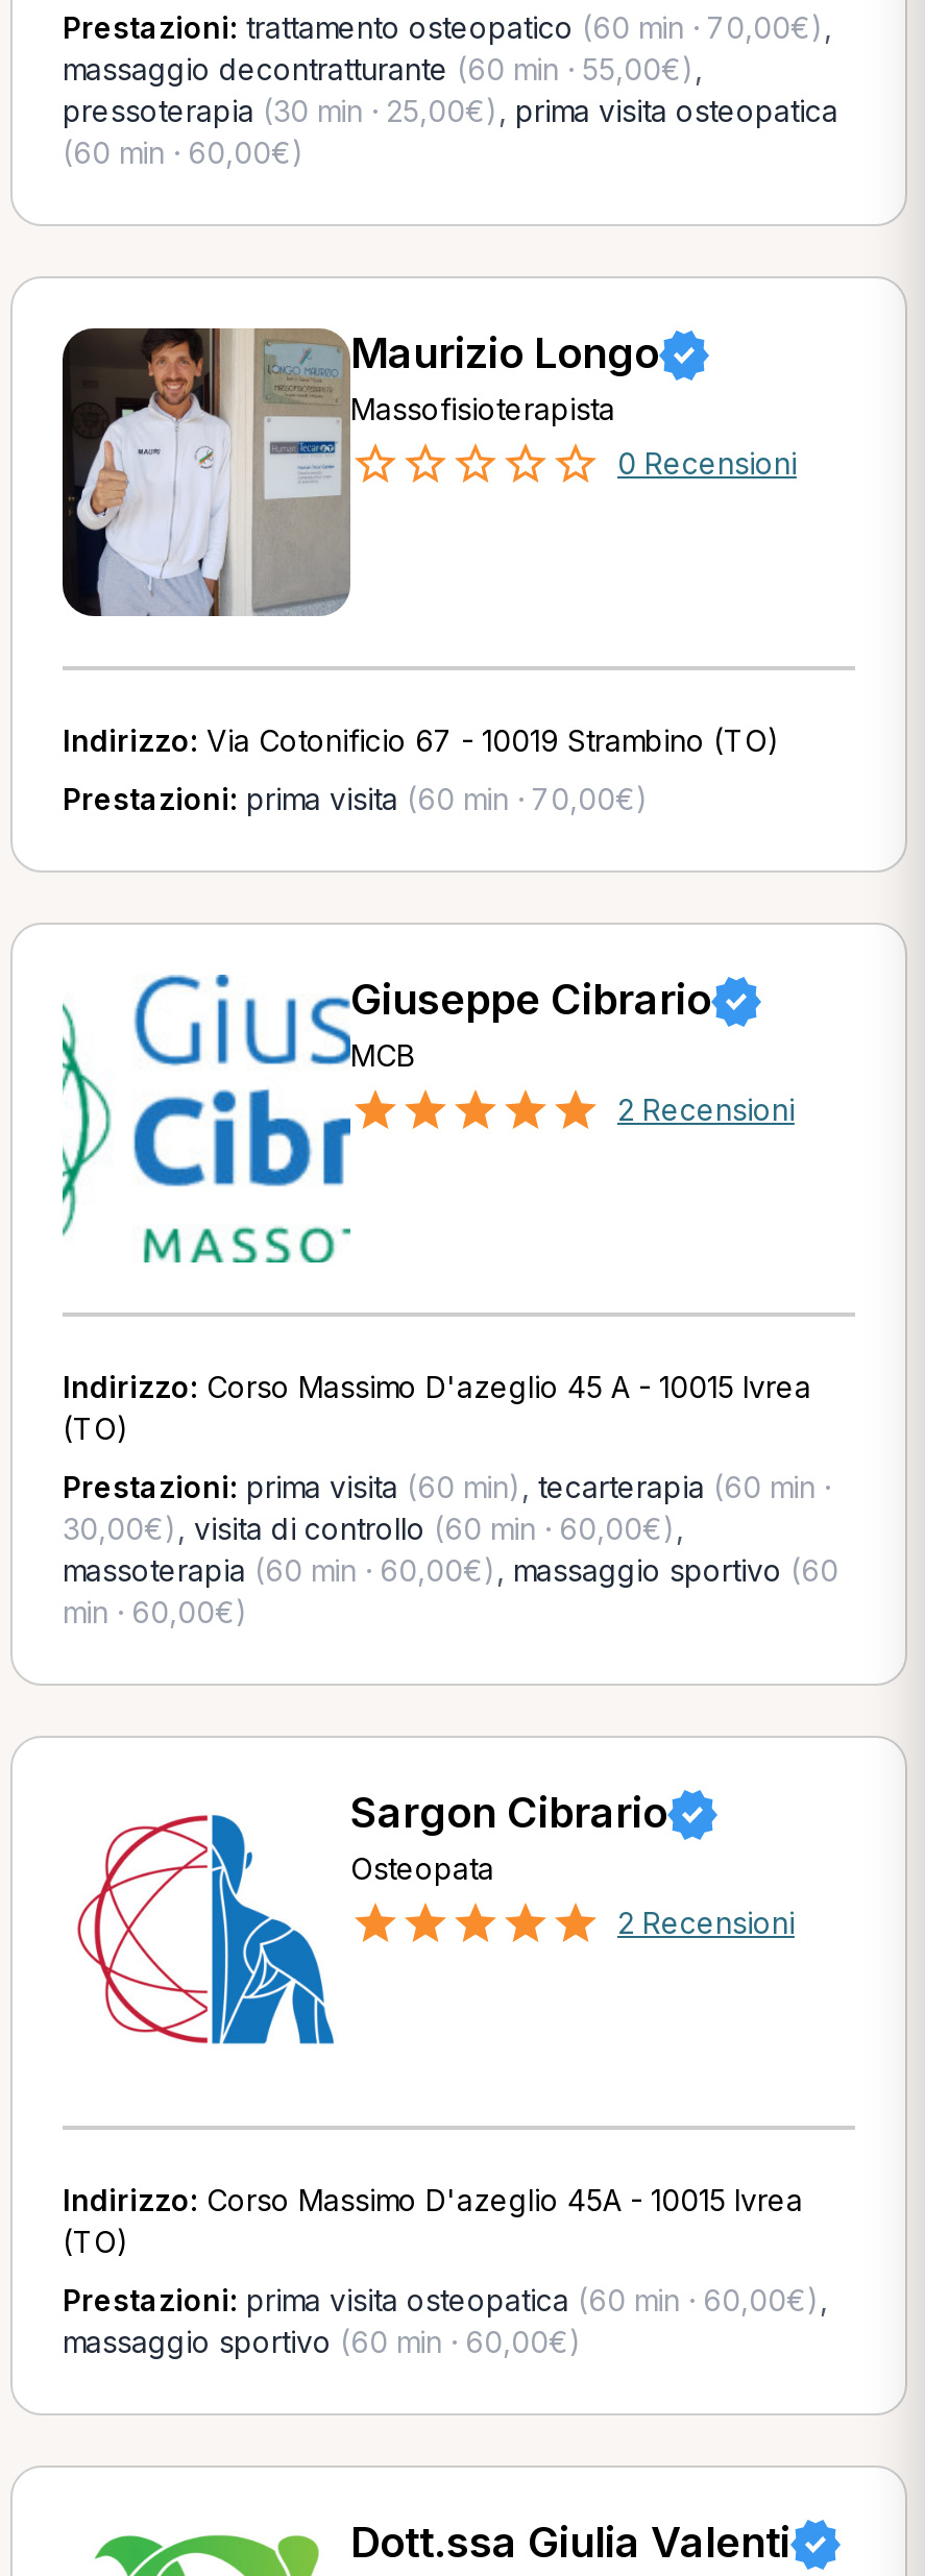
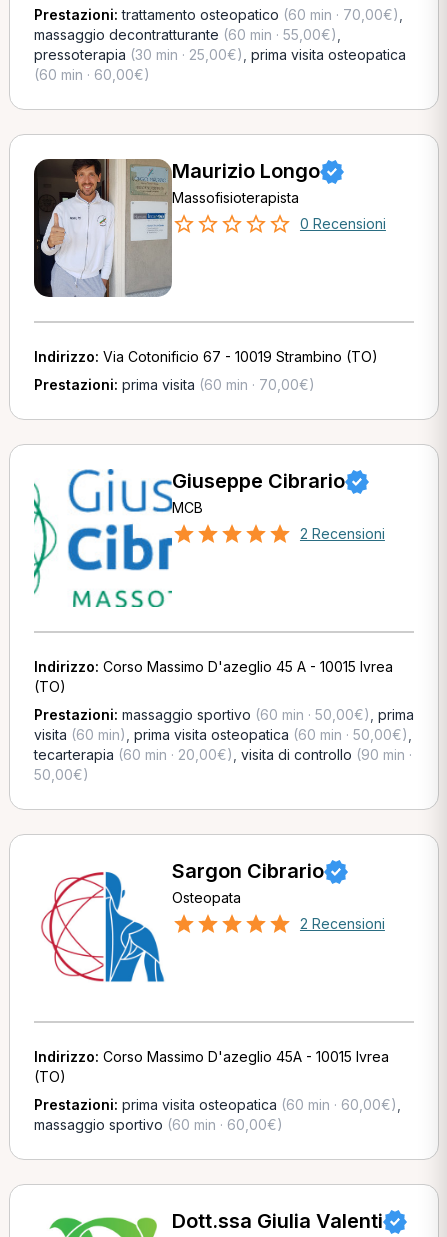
- Prestazioni: prima visita (60 min), tecarterapia (60 min ·
- 30,00€), visita di controllo (60 min · 60,00€),
- massoterapia (60 min · 60,00€), massaggio sportivo (60
- min · 60,00€)
+ Prestazioni: massaggio sportivo (60 min · 50,00€), prima
+ visita (60 min), prima visita osteopatica (60 min · 50,00€),
+ tecarterapia (60 min · 20,00€), visita di controllo (90 min ·
+ 50,00€)
